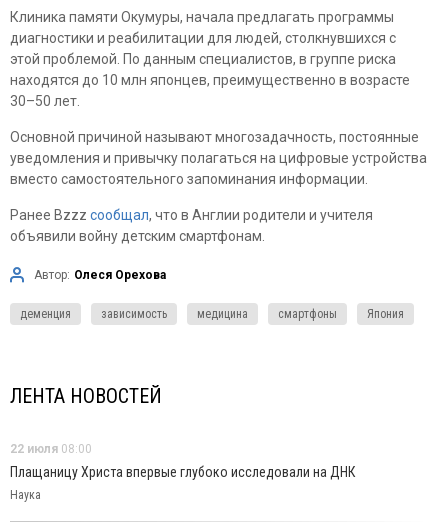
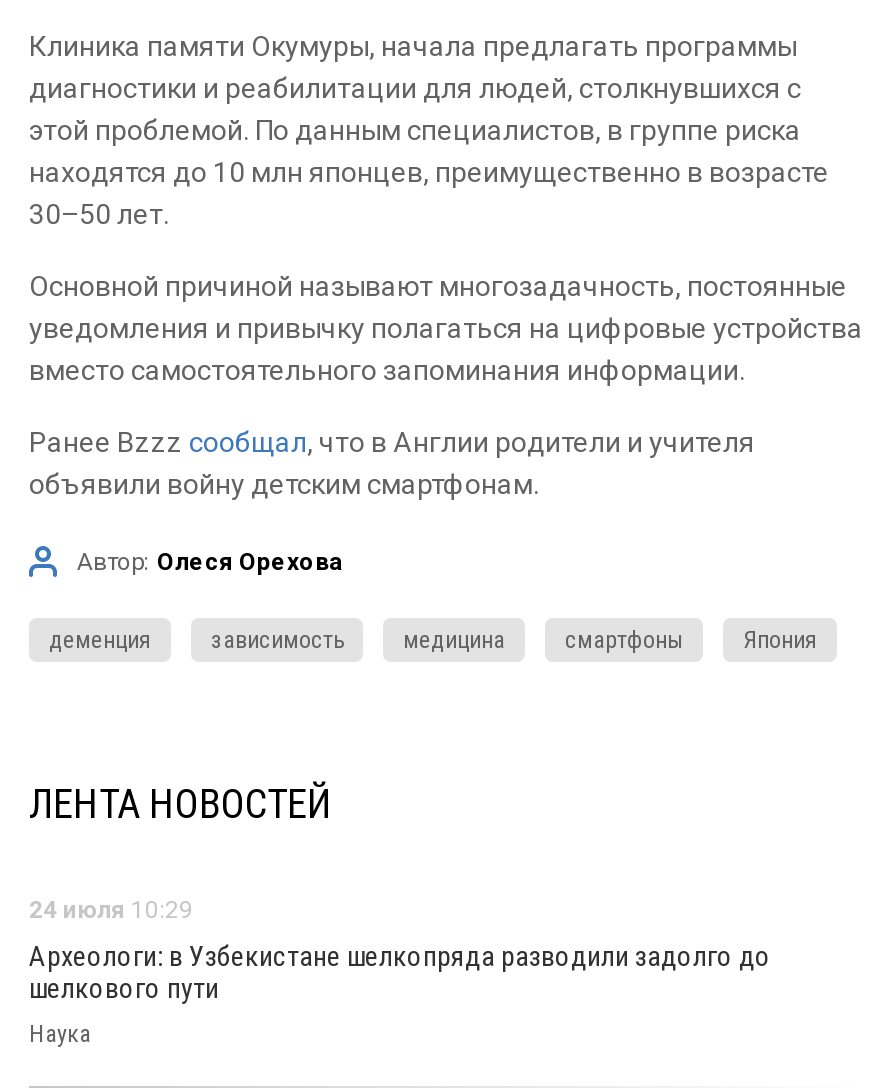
- 22 июля 08:00
+ 24 июля 10:29

- Плащаницу Христа впервые глубоко исследовали на ДНК
+ Археологи: в Узбекистане шелкопряда разводили задолго до
+ шелкового пути
